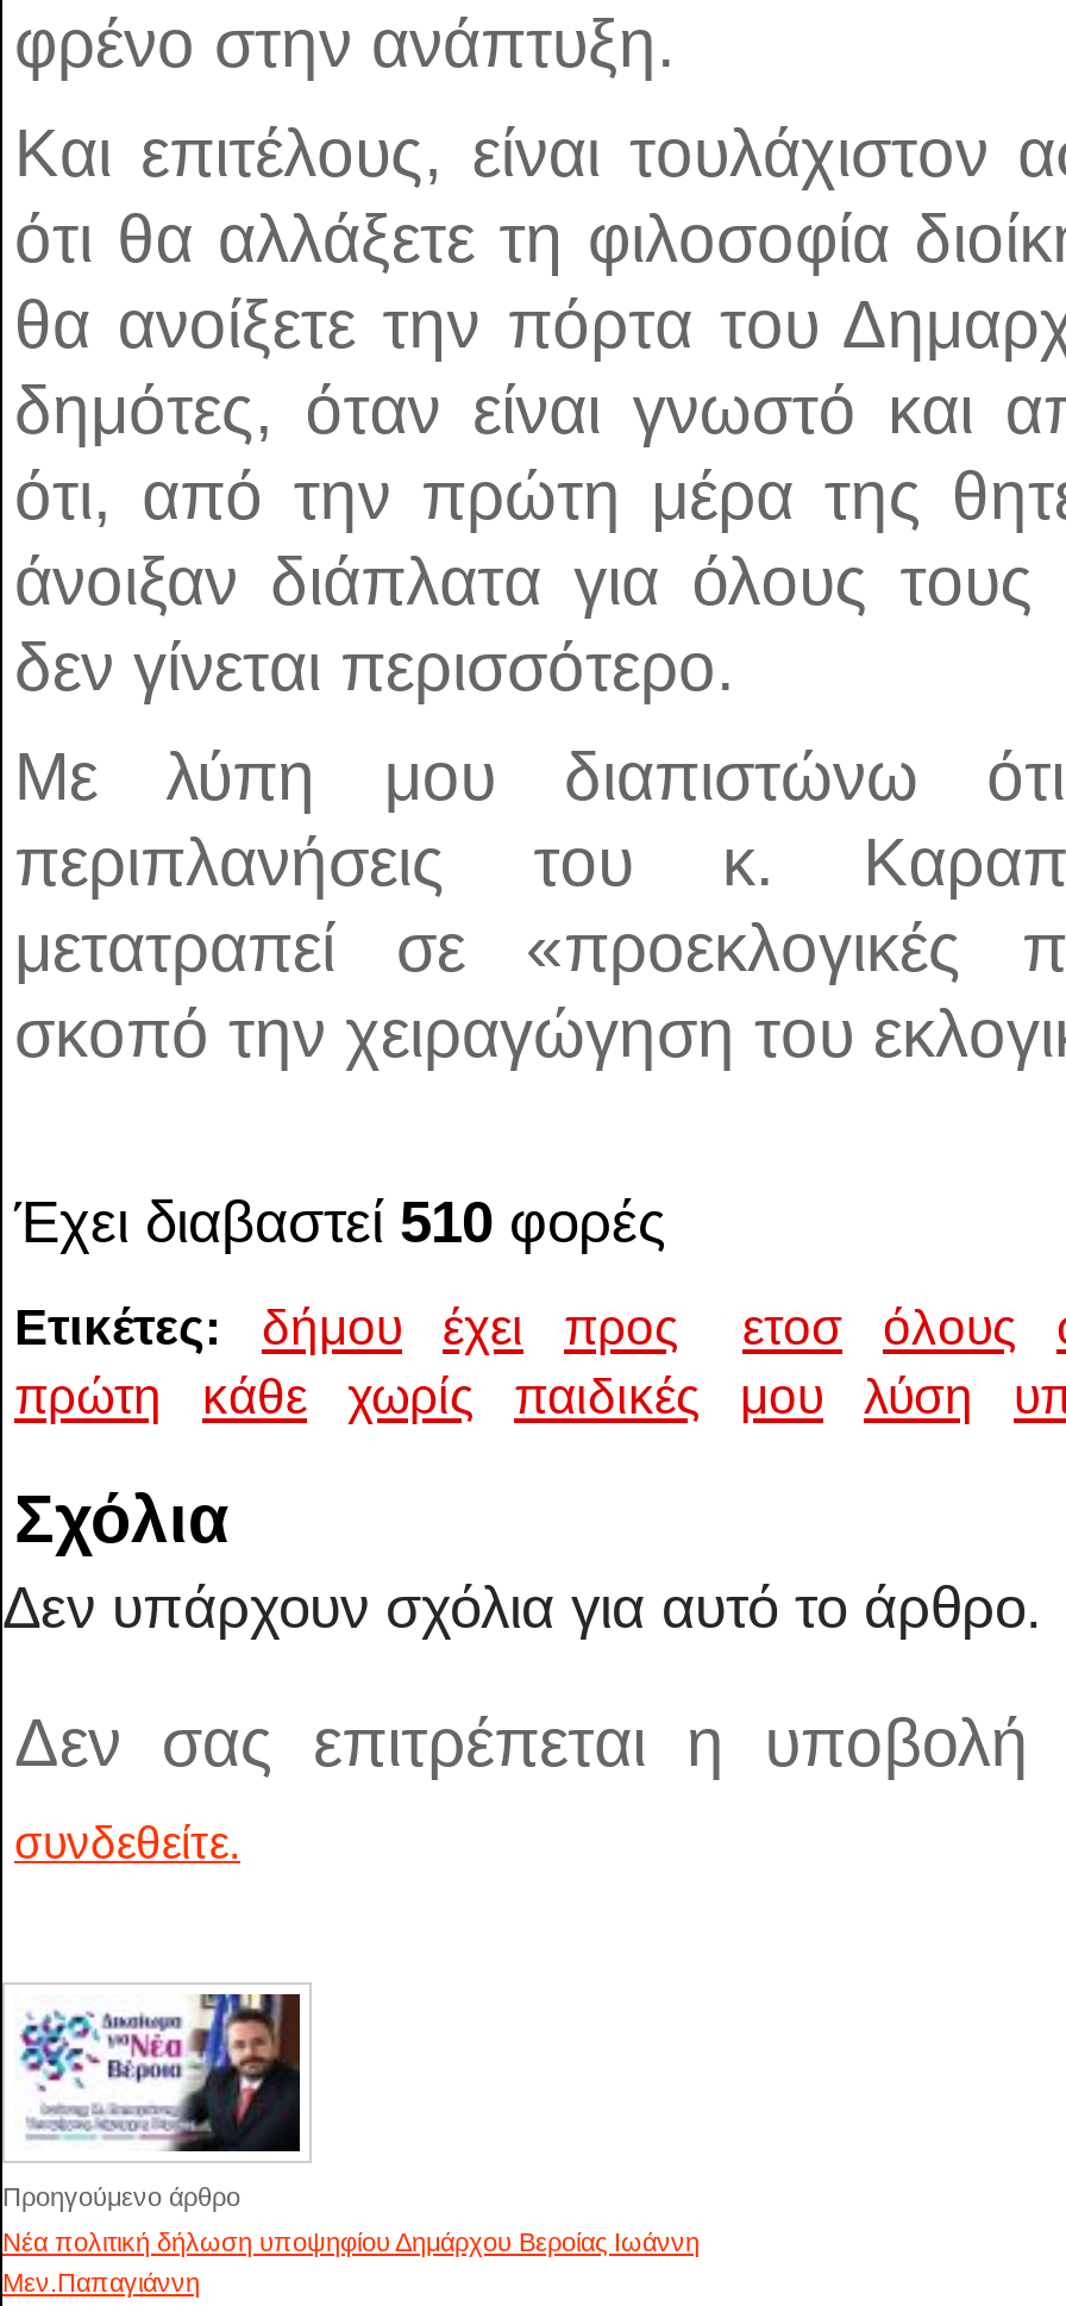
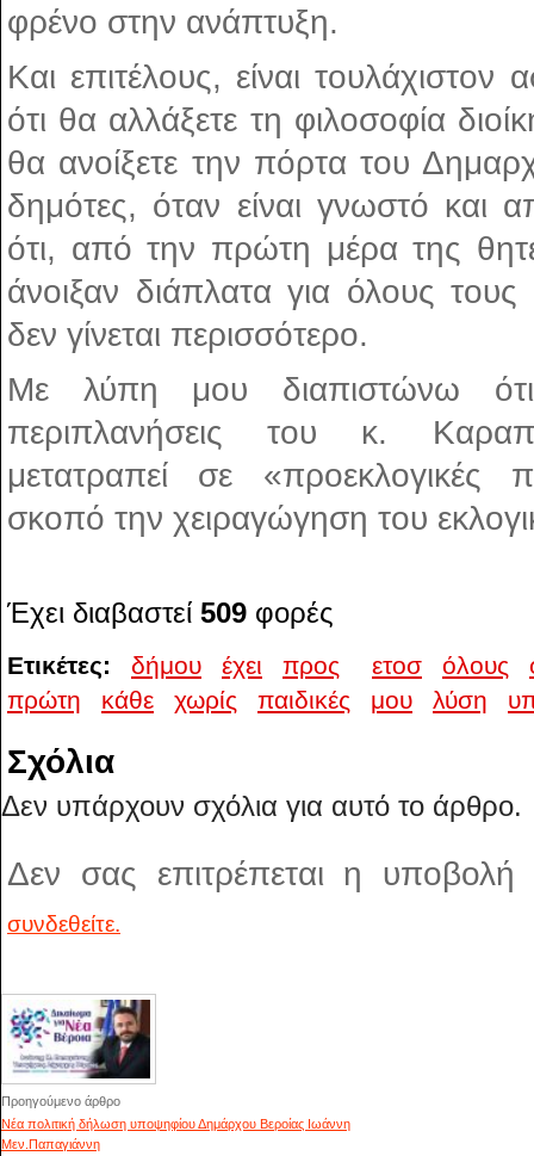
- Έχει διαβαστεί 510 φορές
+ Έχει διαβαστεί 509 φορές
